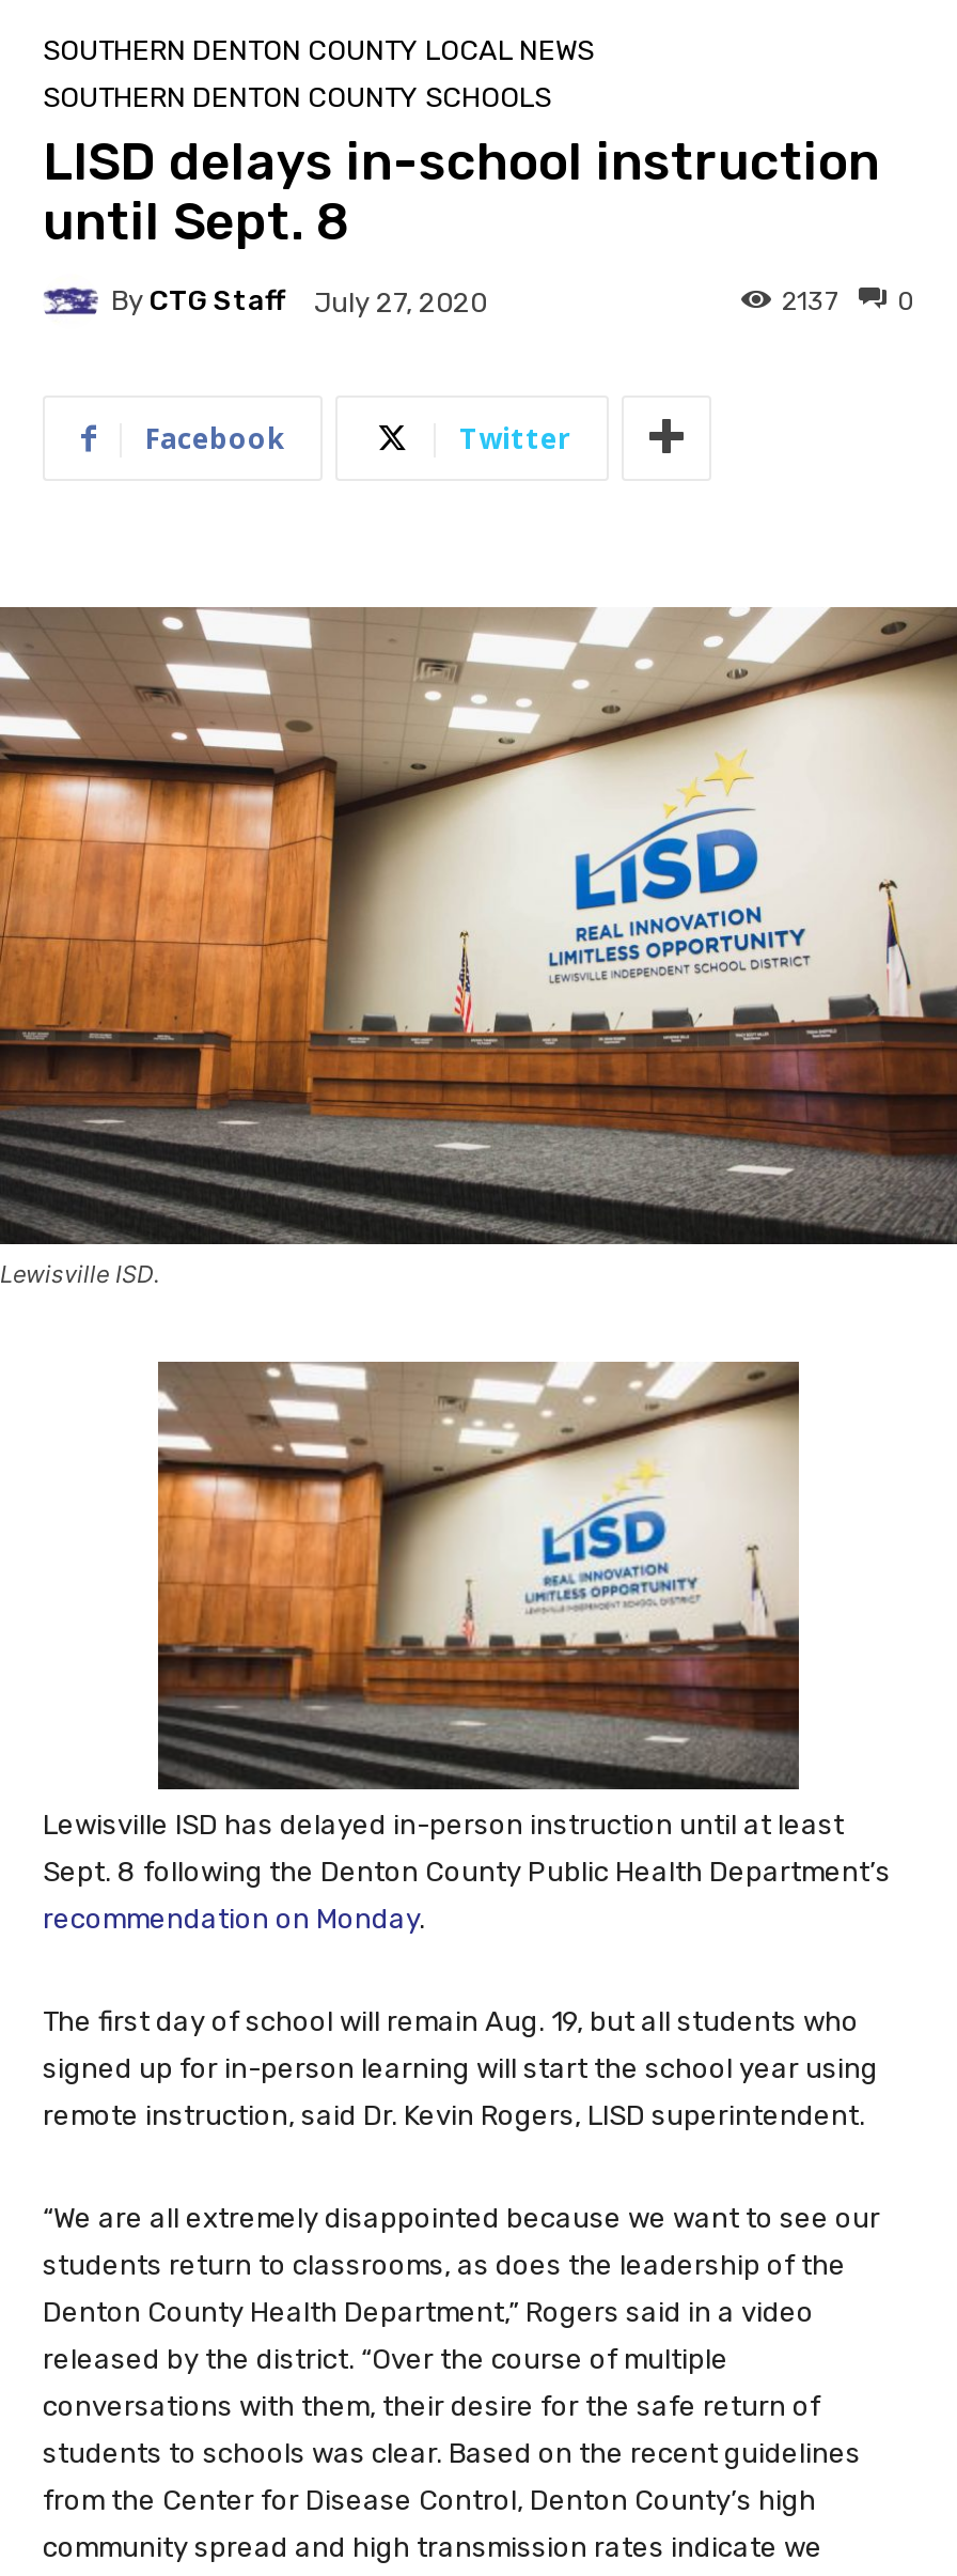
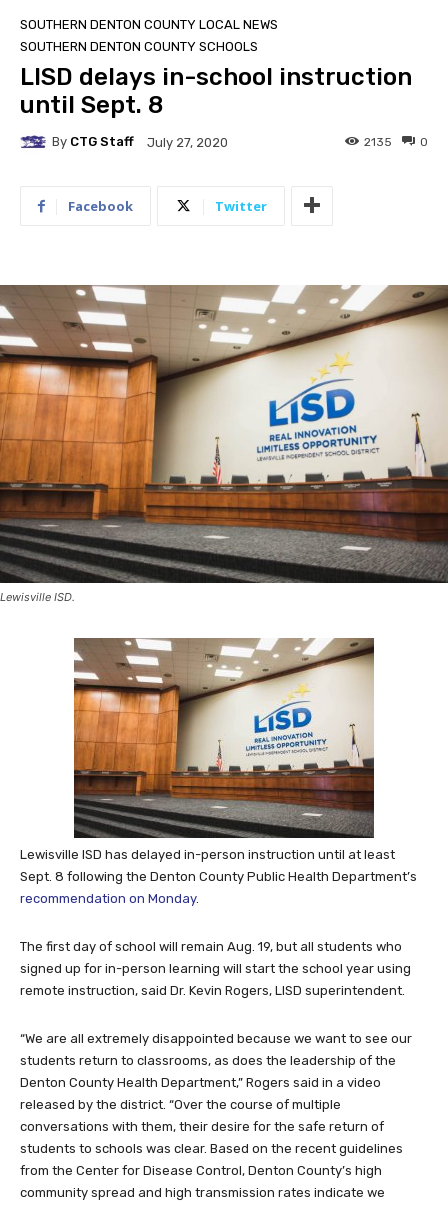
- 2137 0
+ 2135 0
